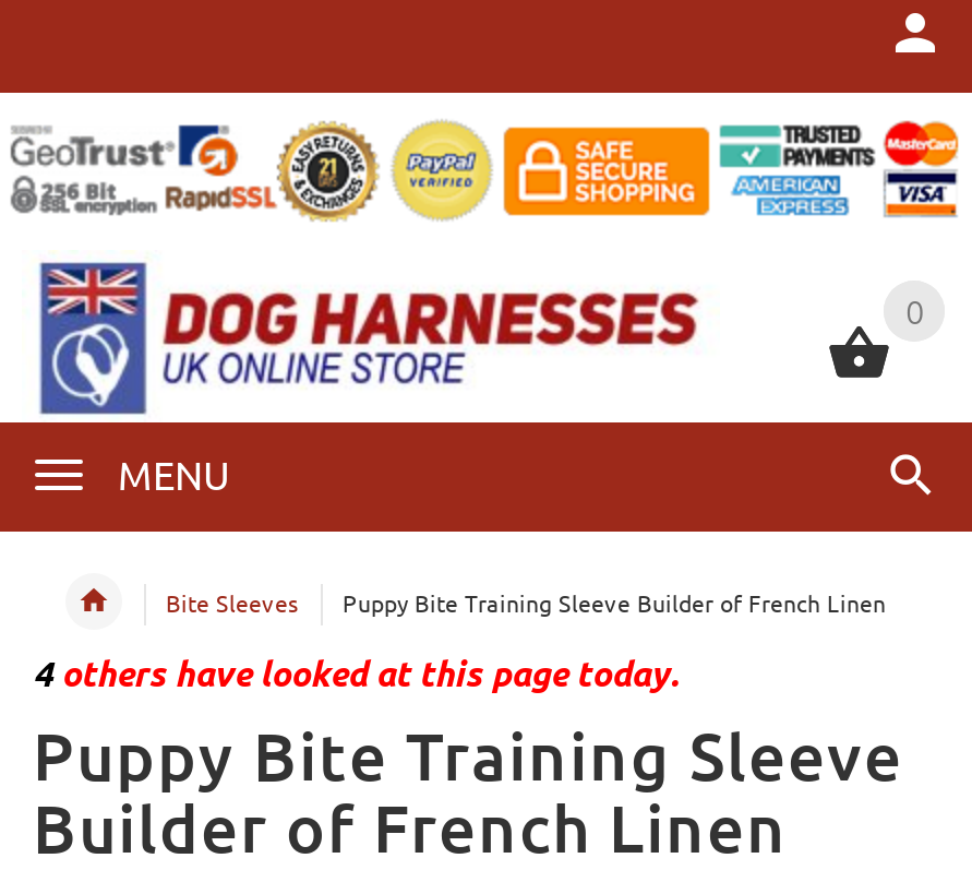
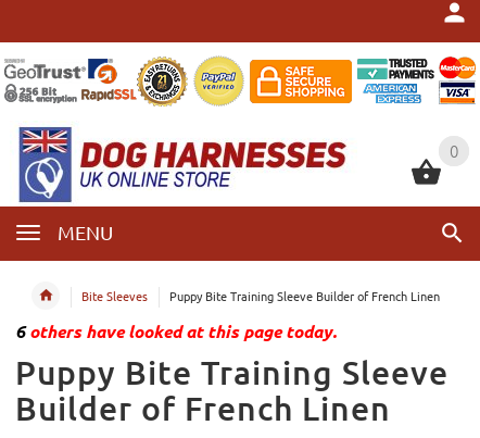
- 4 others have looked at this page today.
+ 6 others have looked at this page today.
